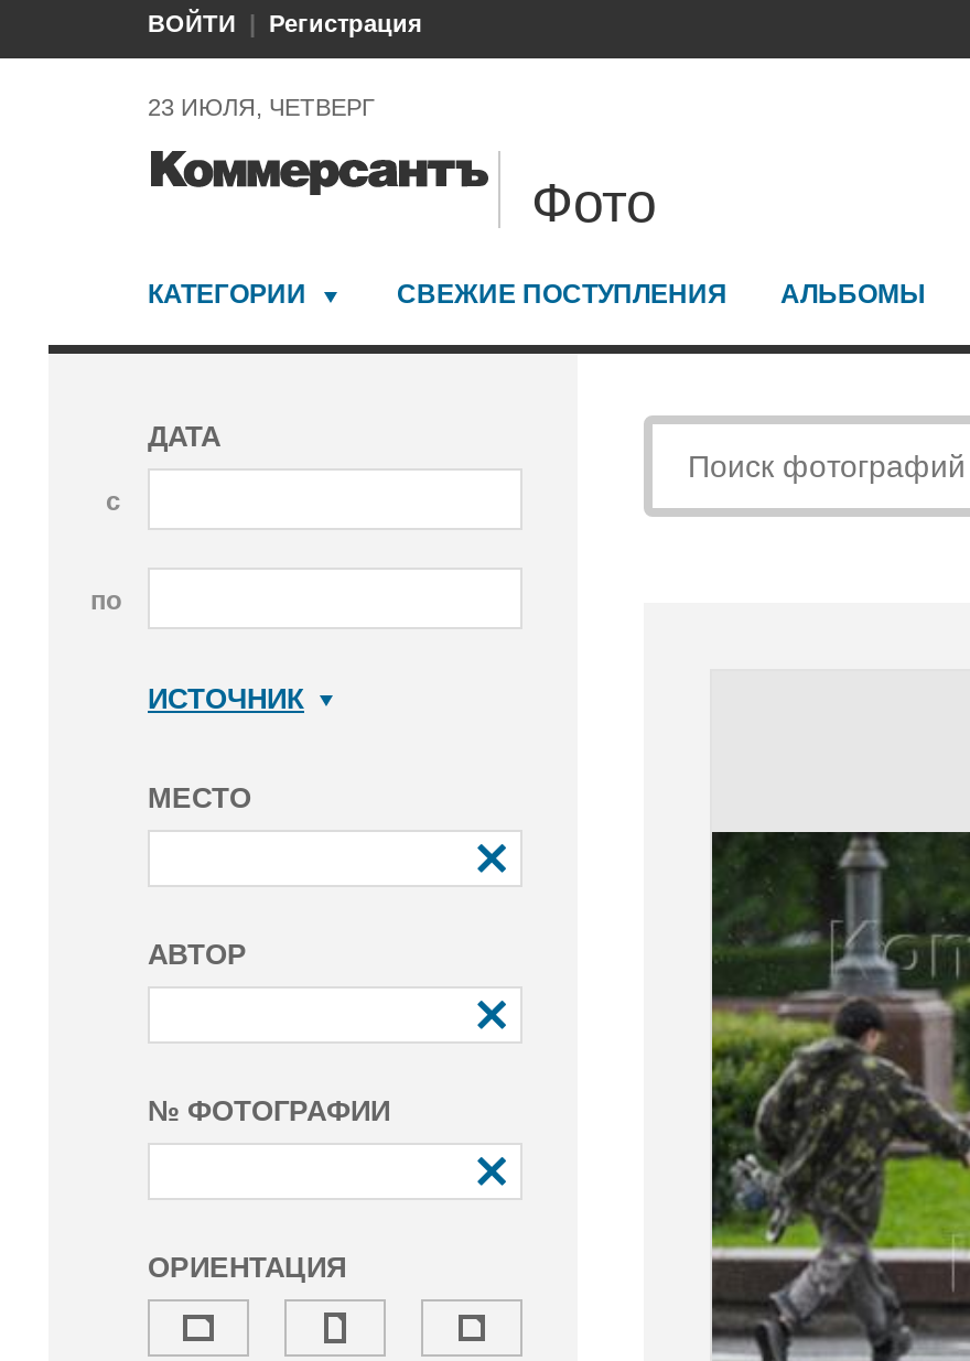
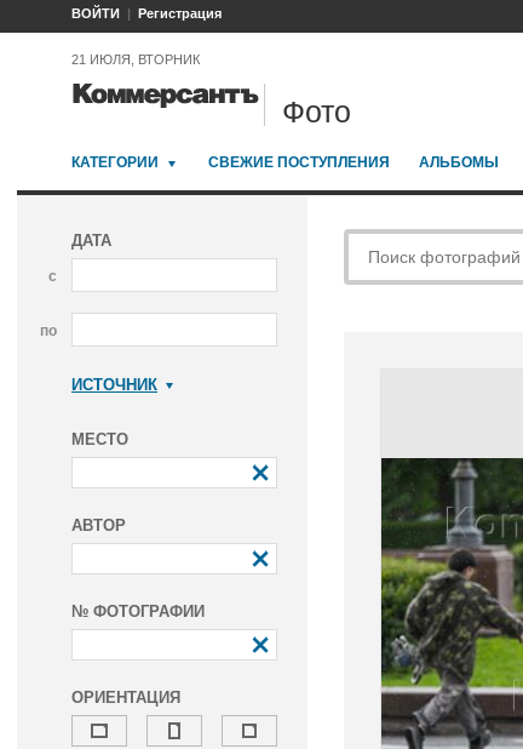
- 23 ИЮЛЯ, ЧЕТВЕРГ
+ 21 ИЮЛЯ, ВТОРНИК
